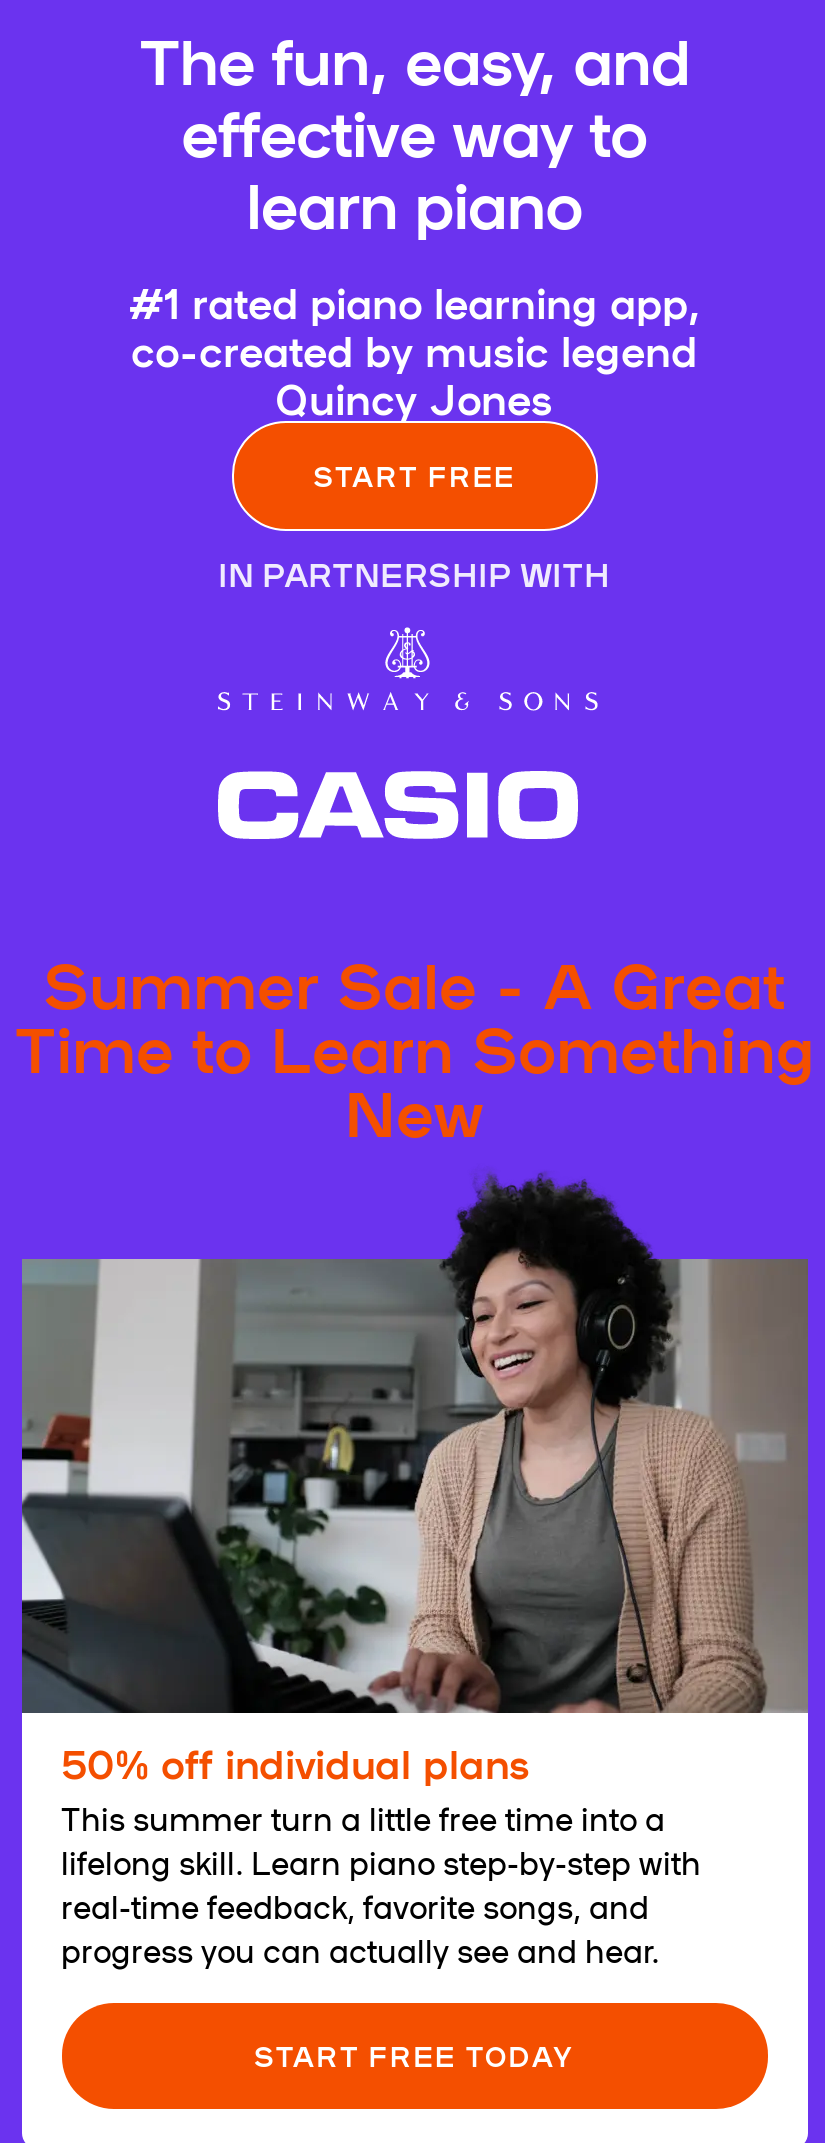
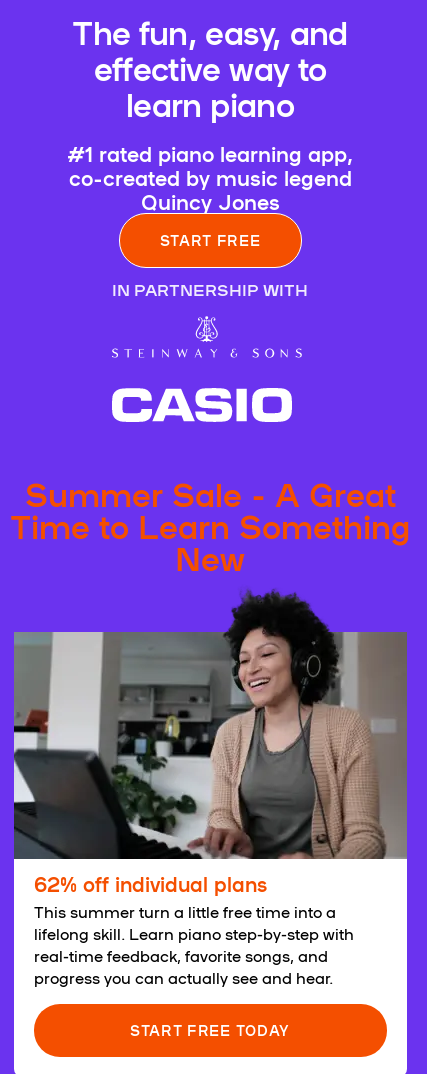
- 50% off individual plans
+ 62% off individual plans
